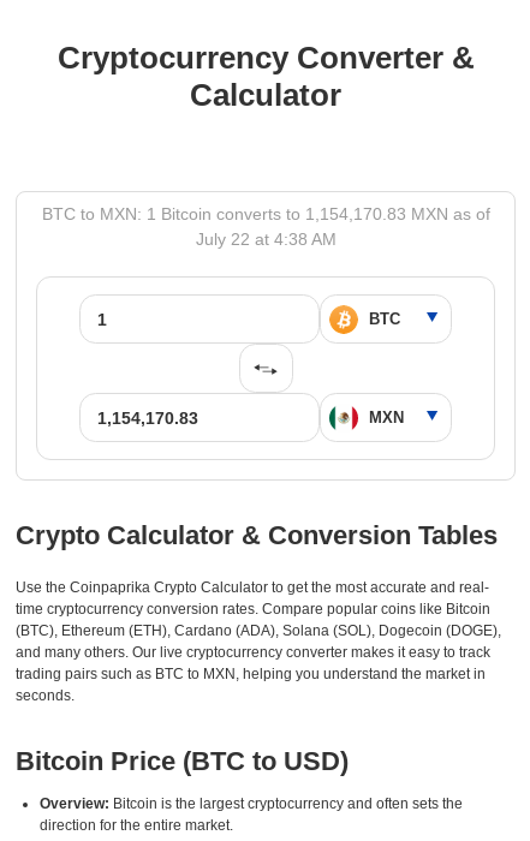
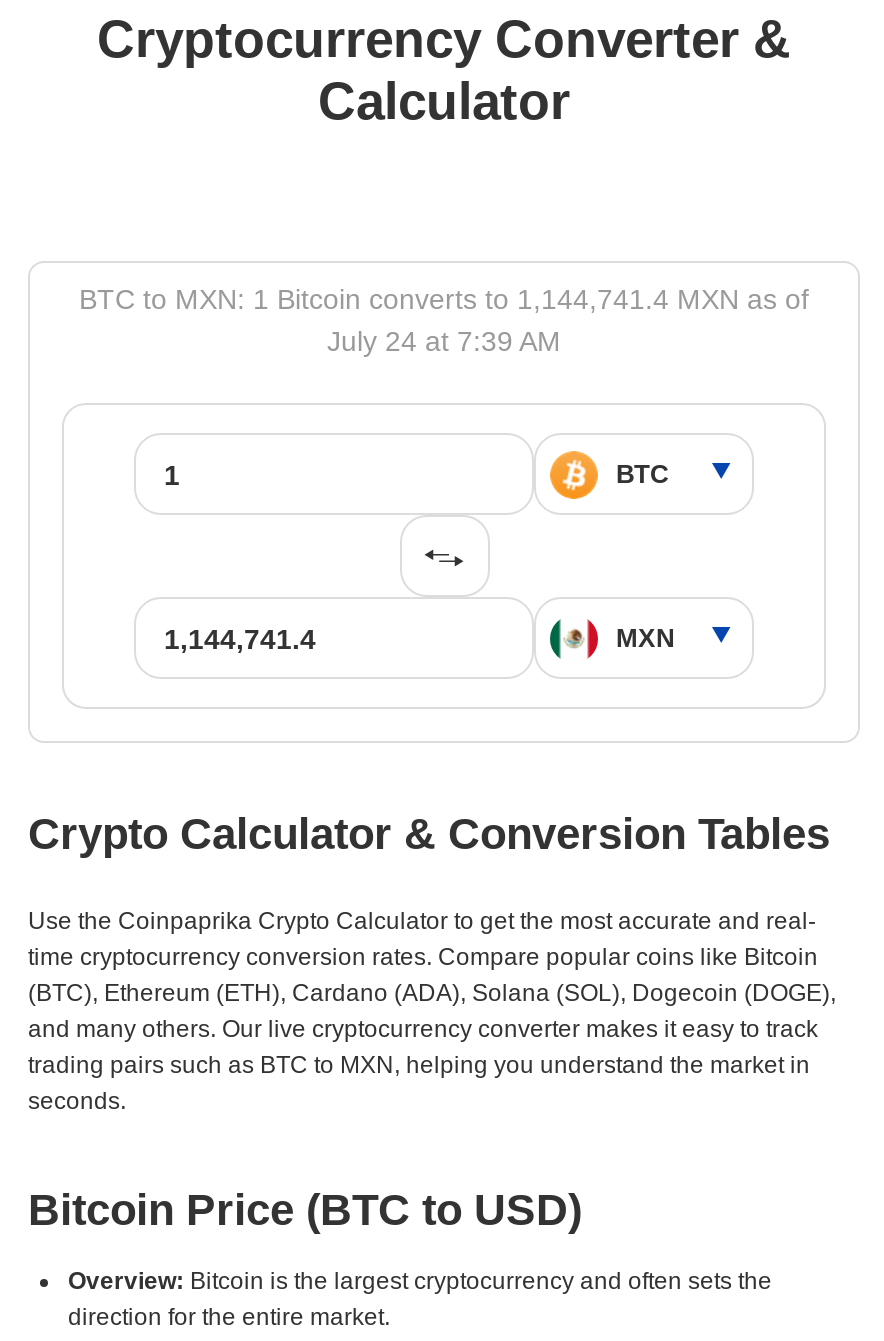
- BTC to MXN: 1 Bitcoin converts to 1,154,170.83 MXN as of
+ BTC to MXN: 1 Bitcoin converts to 1,144,741.4 MXN as of

- July 22 at 4:38 AM
+ July 24 at 7:39 AM
